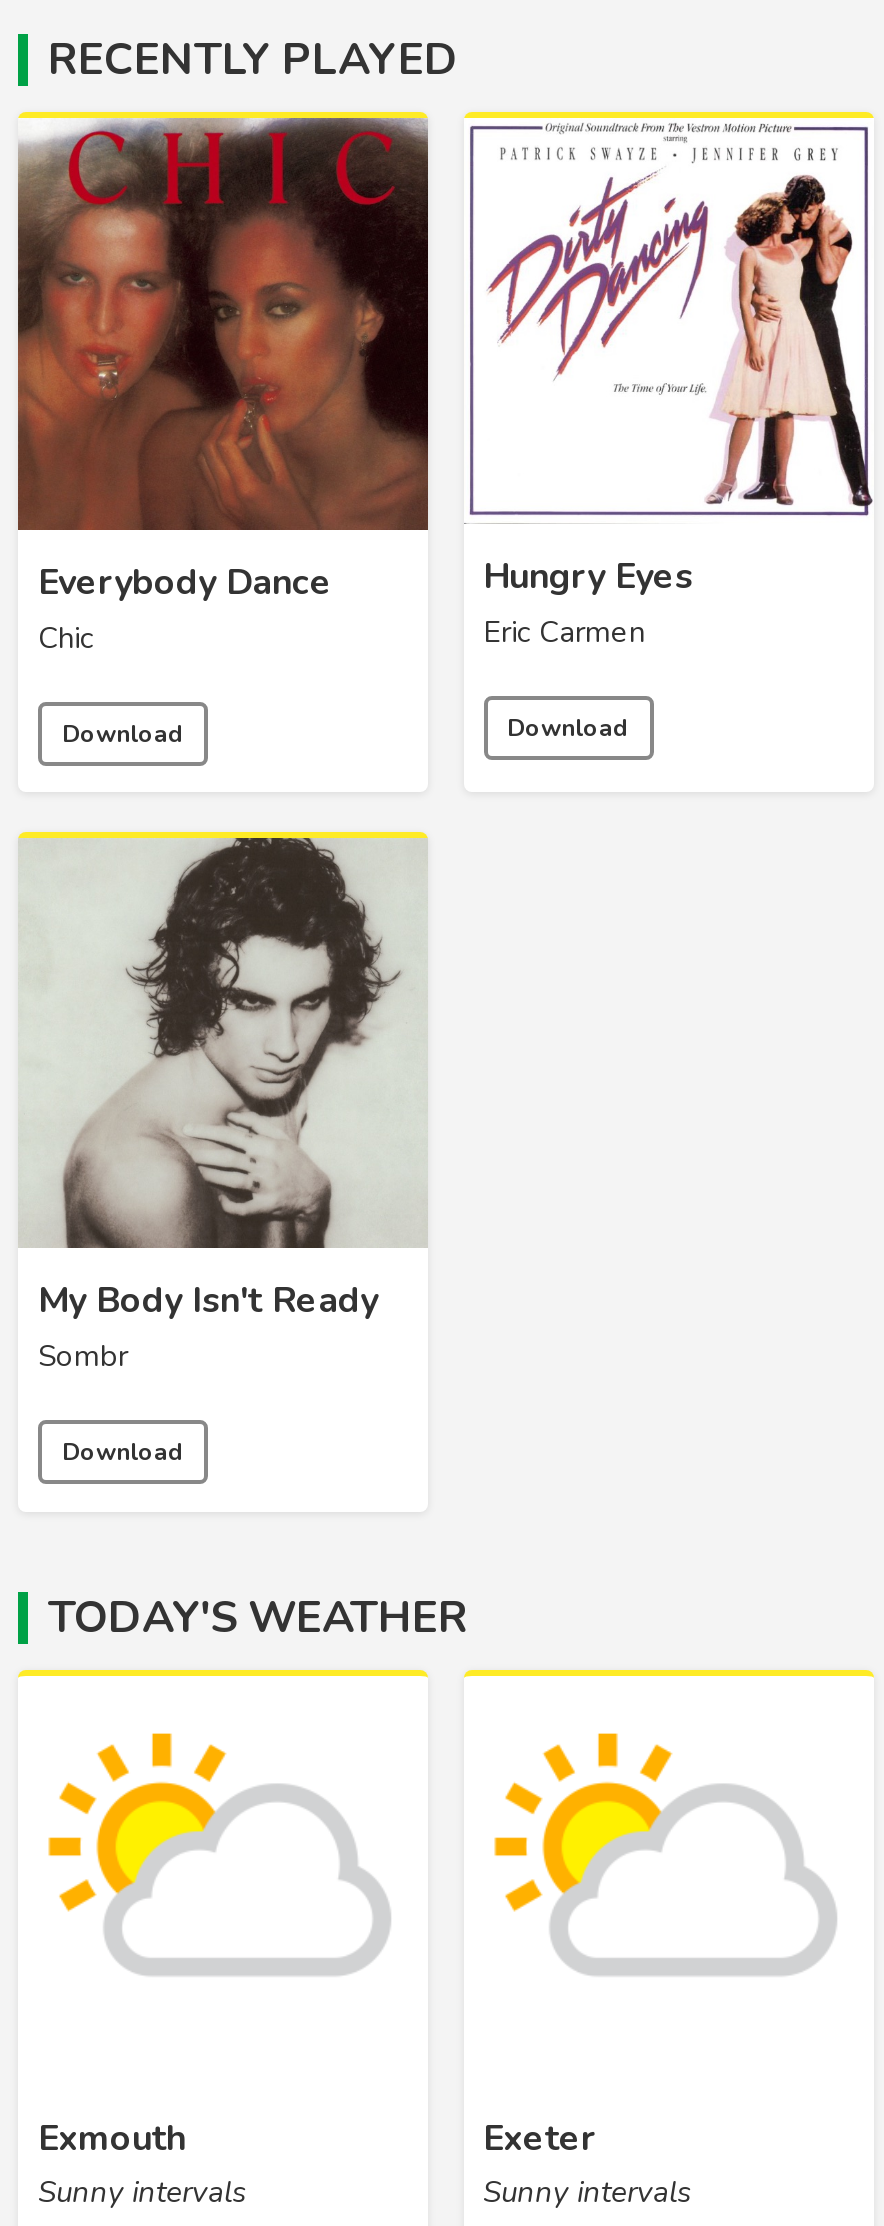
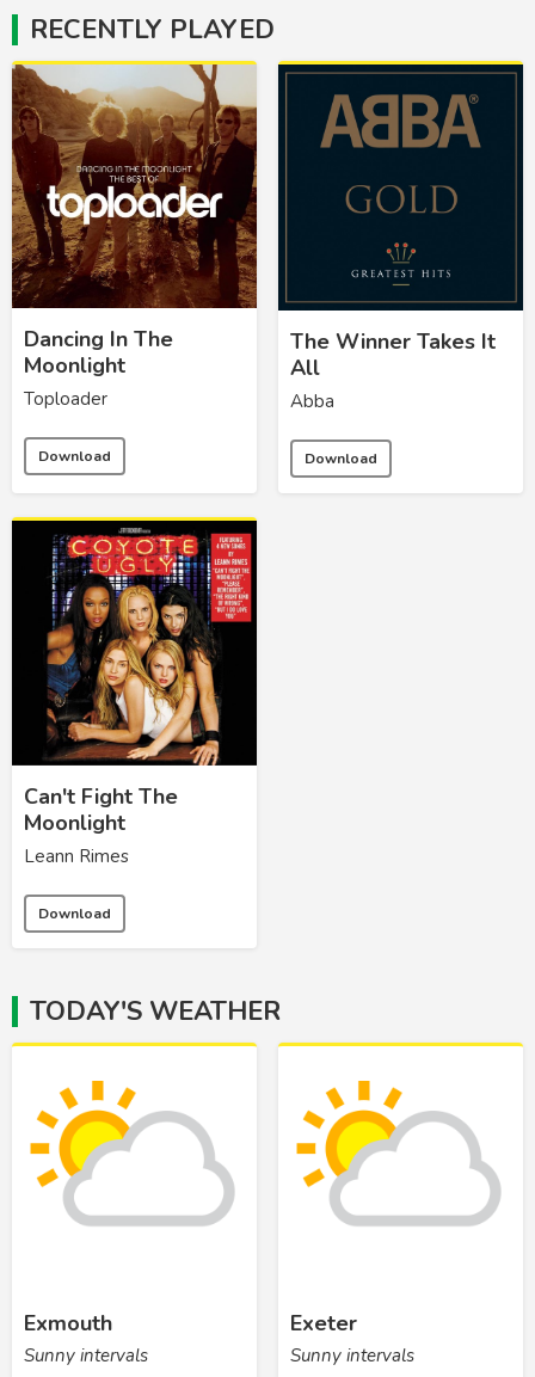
- [image]
- Everybody Dance
- Chic
+ [image]
+ Dancing In The
+ Moonlight
+ Toploader

- [image]
- Hungry Eyes
- Eric Carmen
+ [image]
+ The Winner Takes It
+ All
+ Abba

- [image]
- My Body Isn't Ready
- Sombr
+ [image]
+ Can't Fight The
+ Moonlight
+ Leann Rimes
